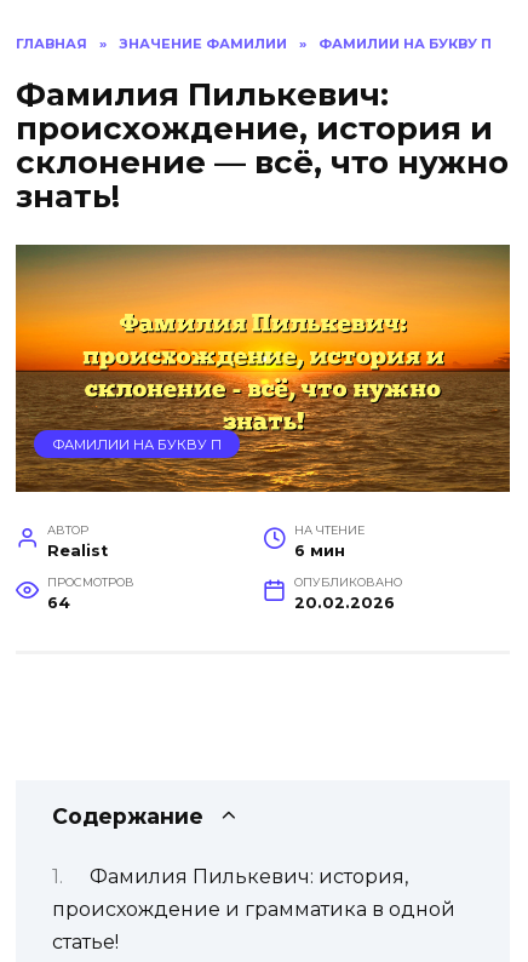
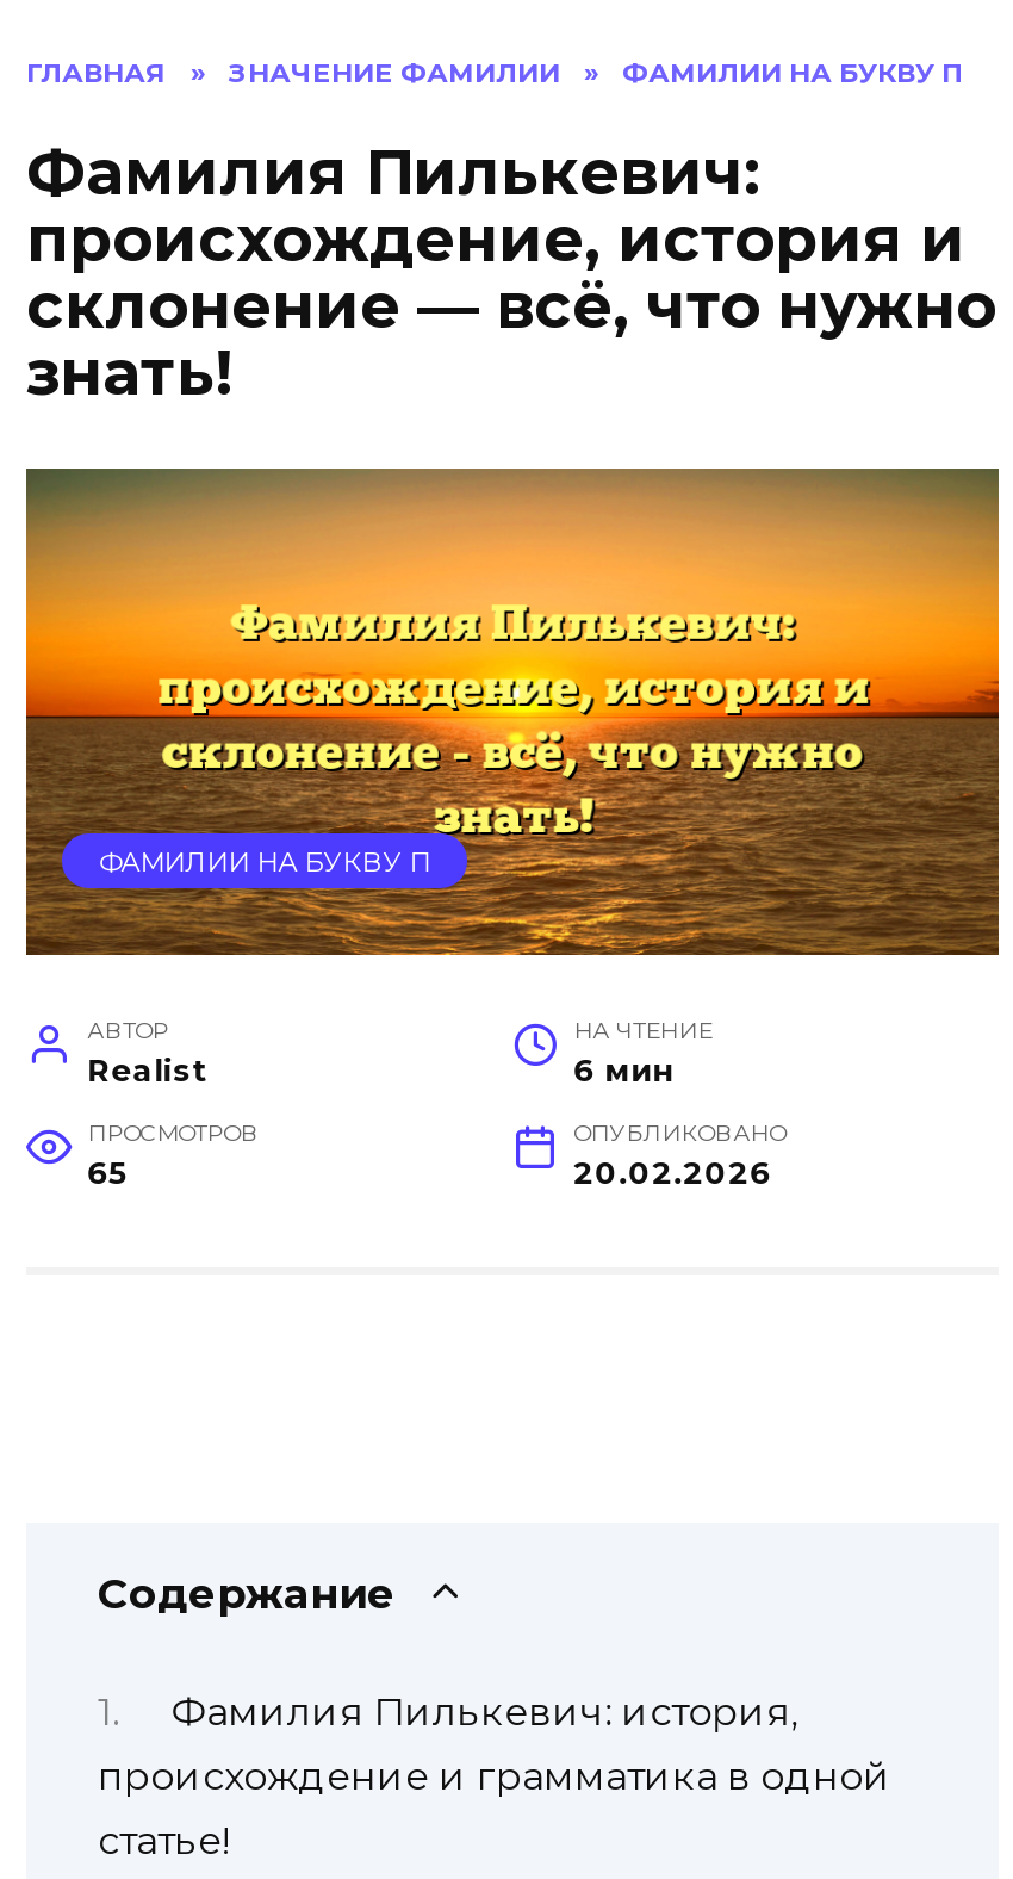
- 64
+ 65
